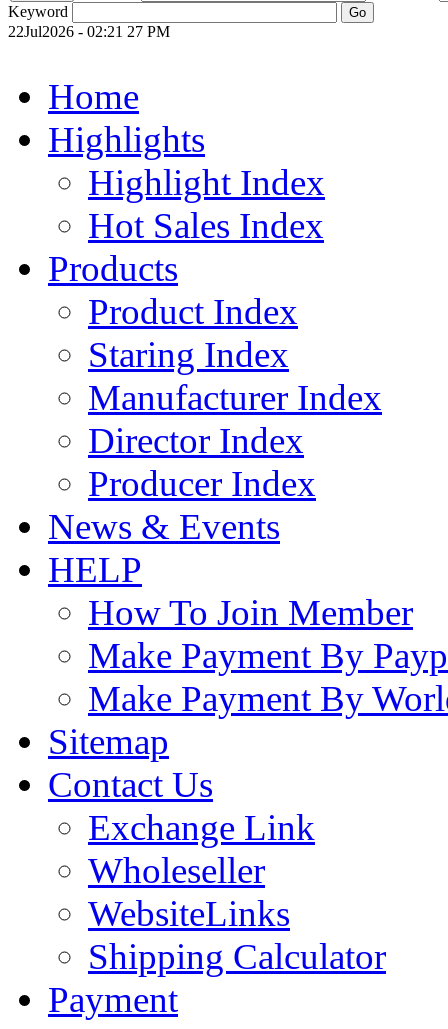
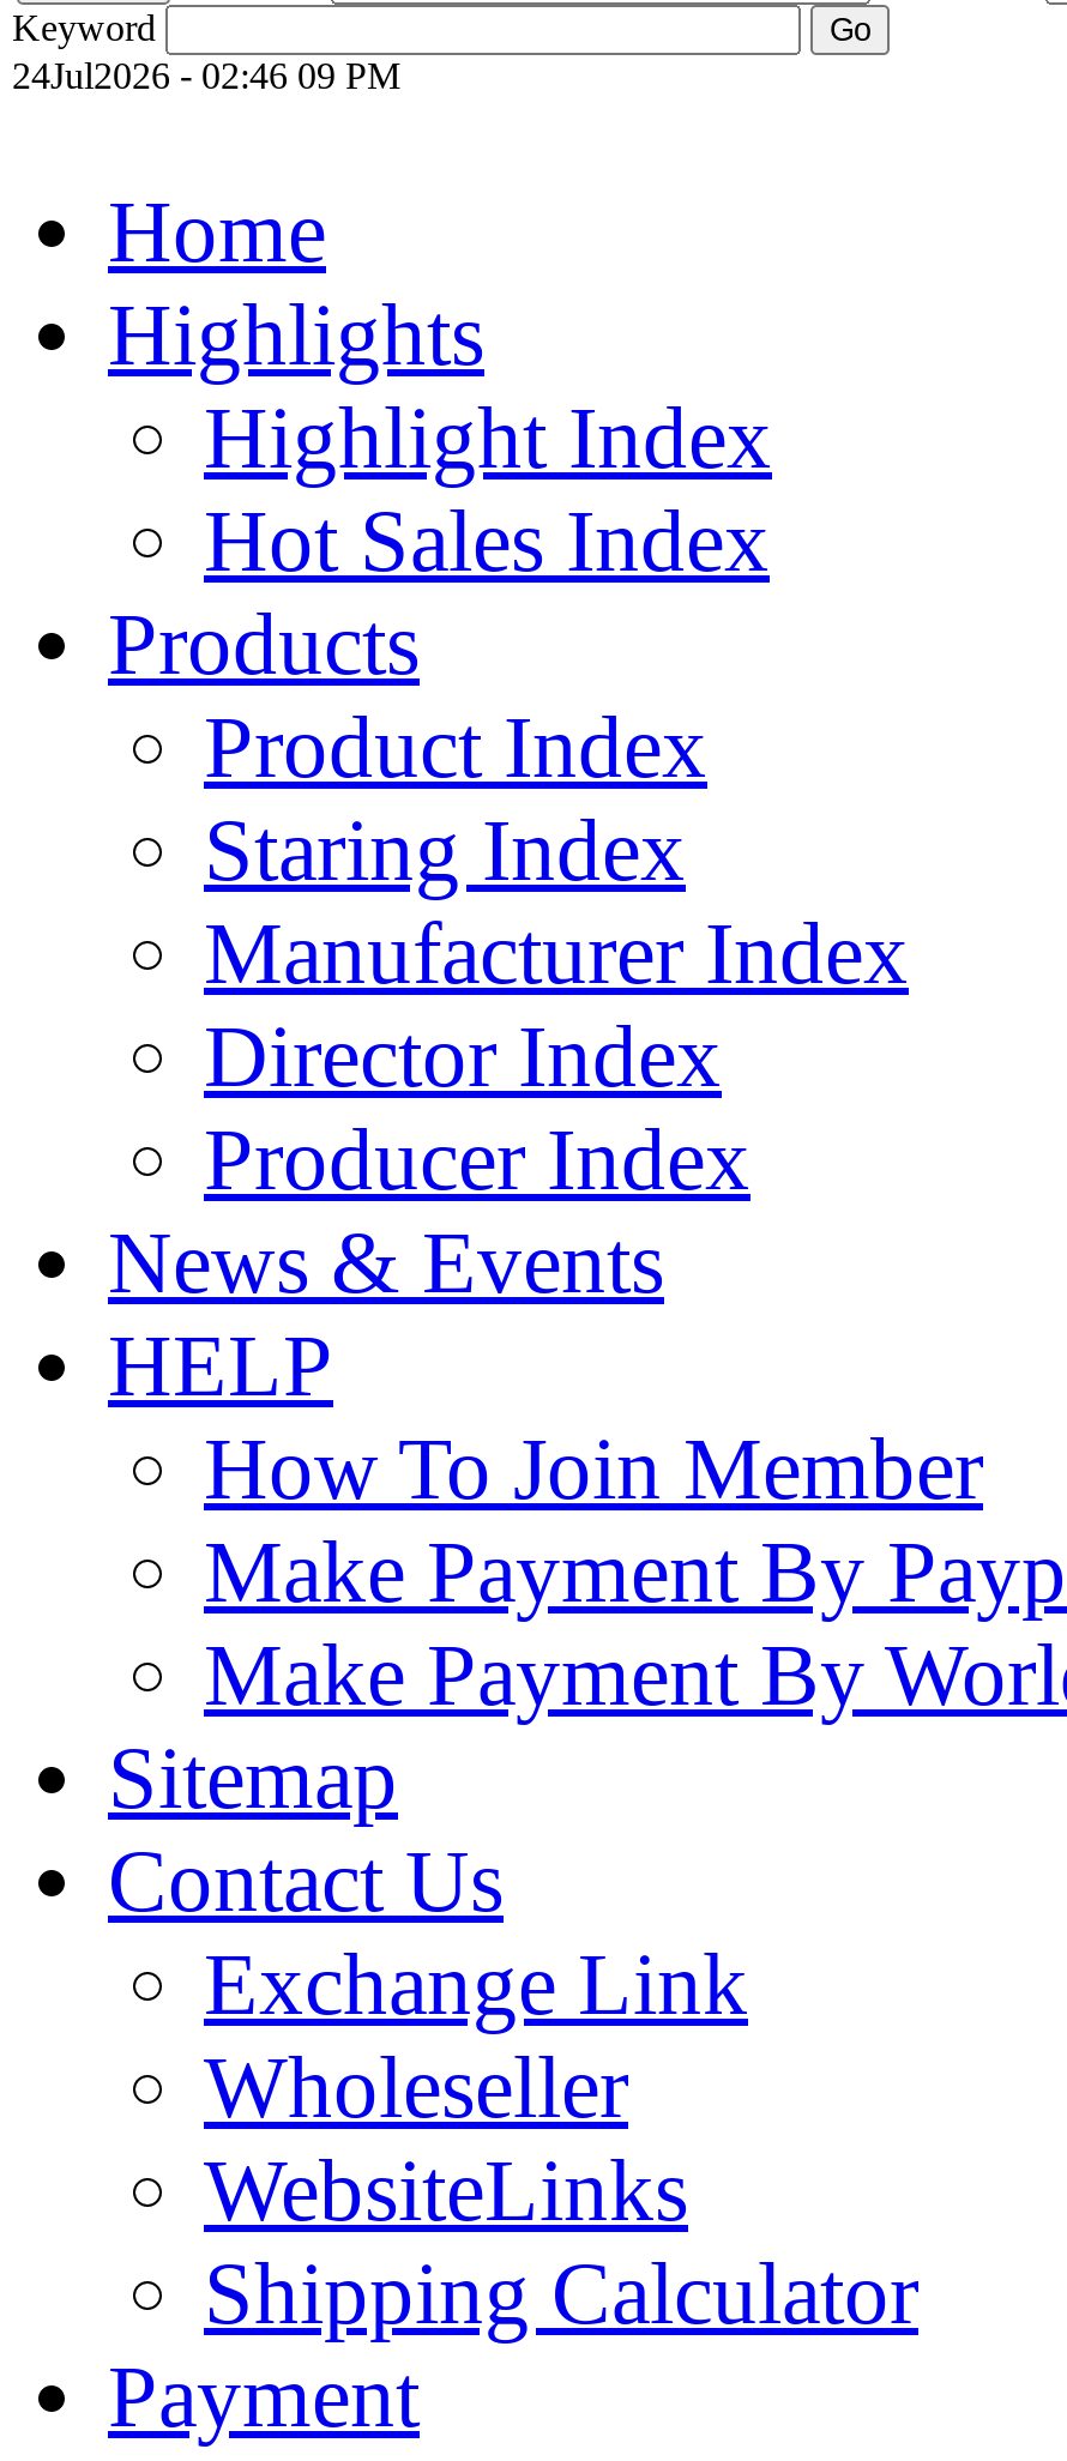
- 22Jul2026 - 02:21 27 PM
+ 24Jul2026 - 02:46 09 PM
